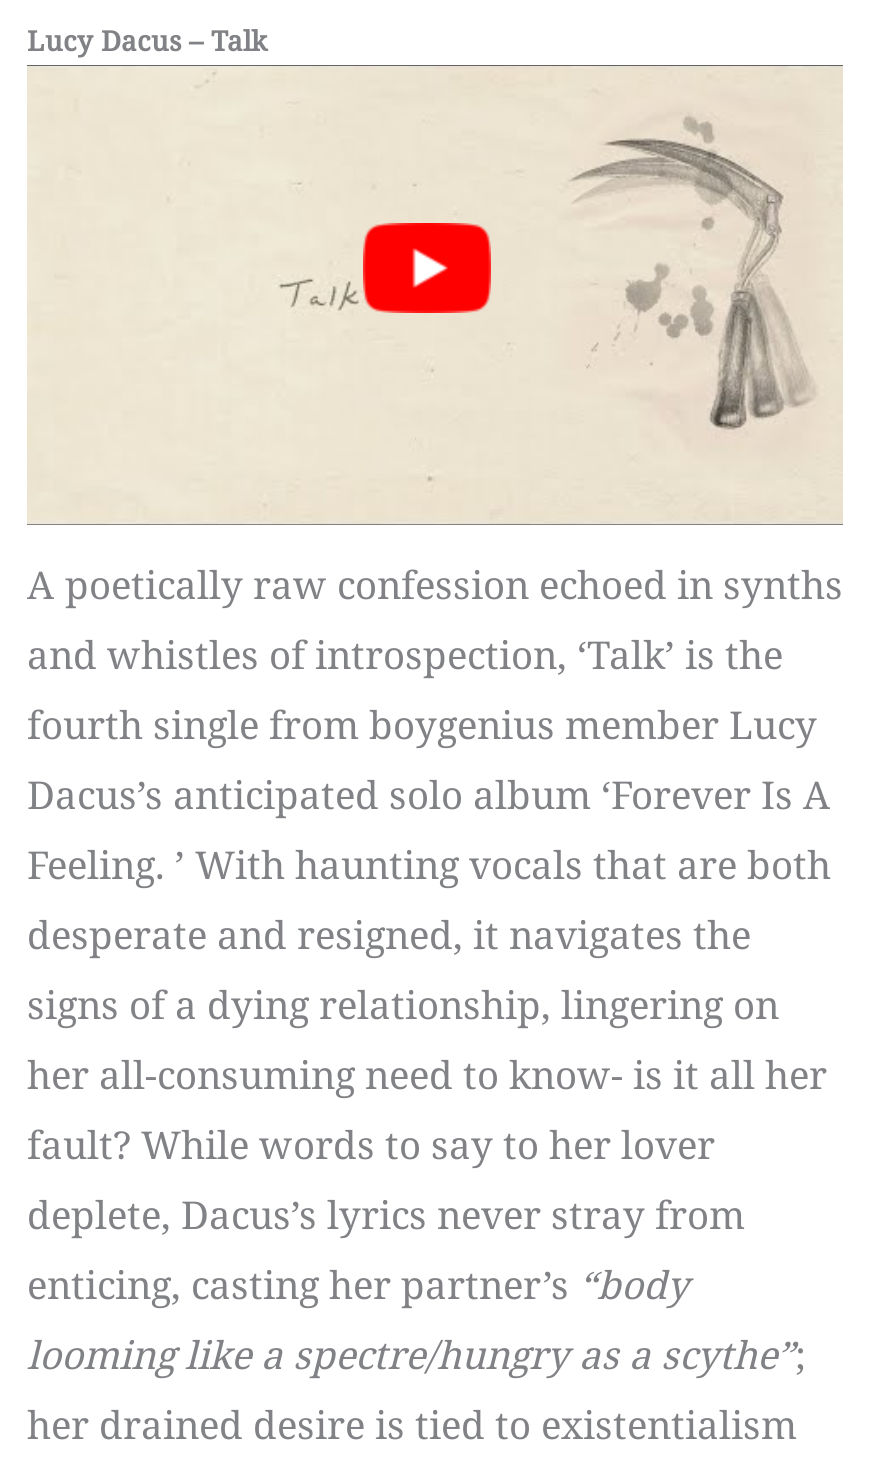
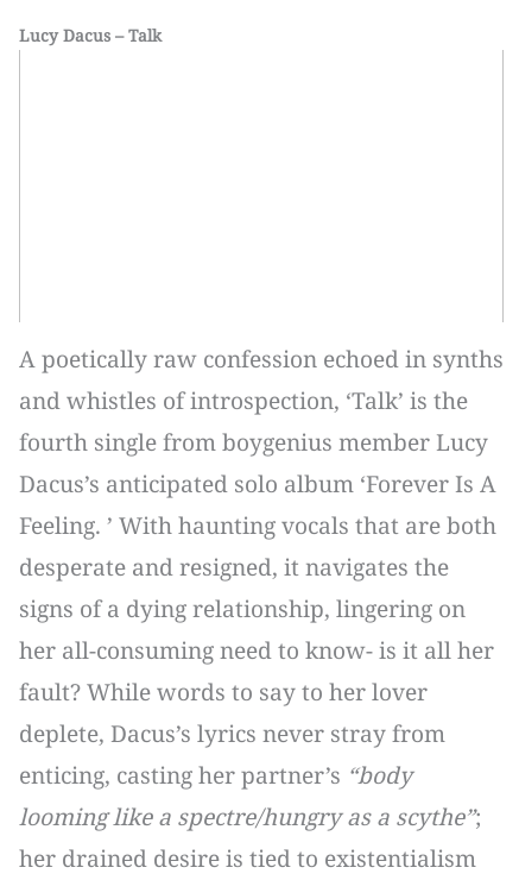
- [image]
